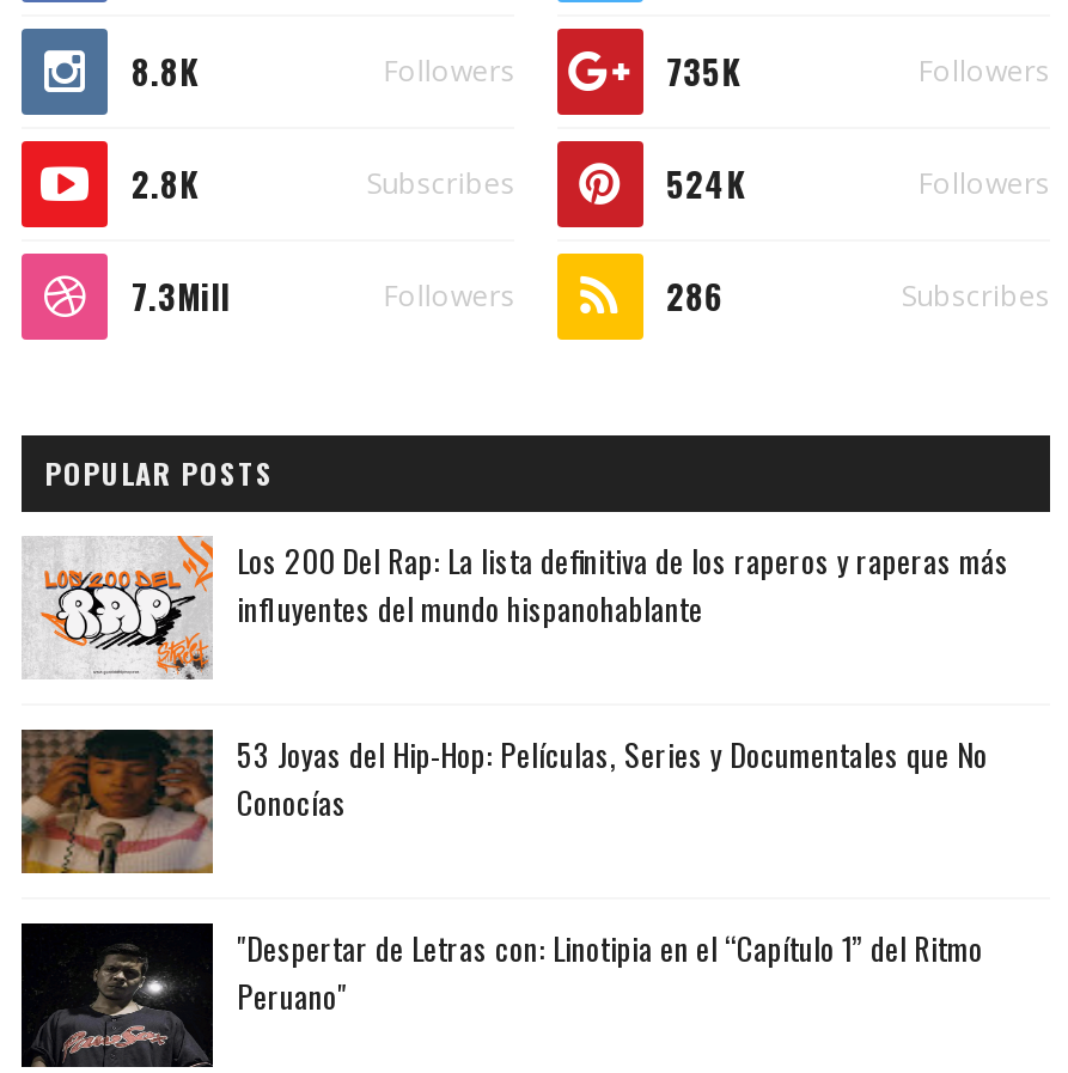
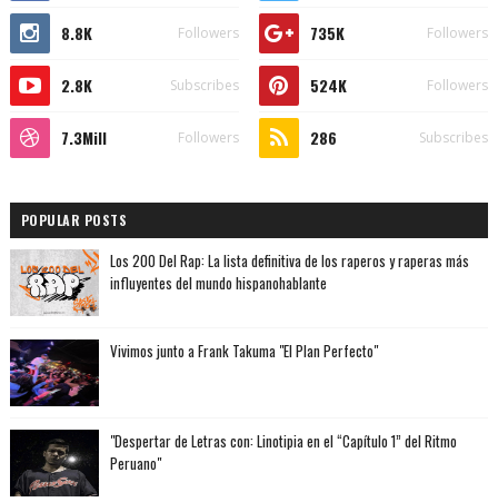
- [image]
- 53 Joyas del Hip-Hop: Películas, Series y Documentales que No
- Conocías
+ [image]
+ Vivimos junto a Frank Takuma "El Plan Perfecto"
